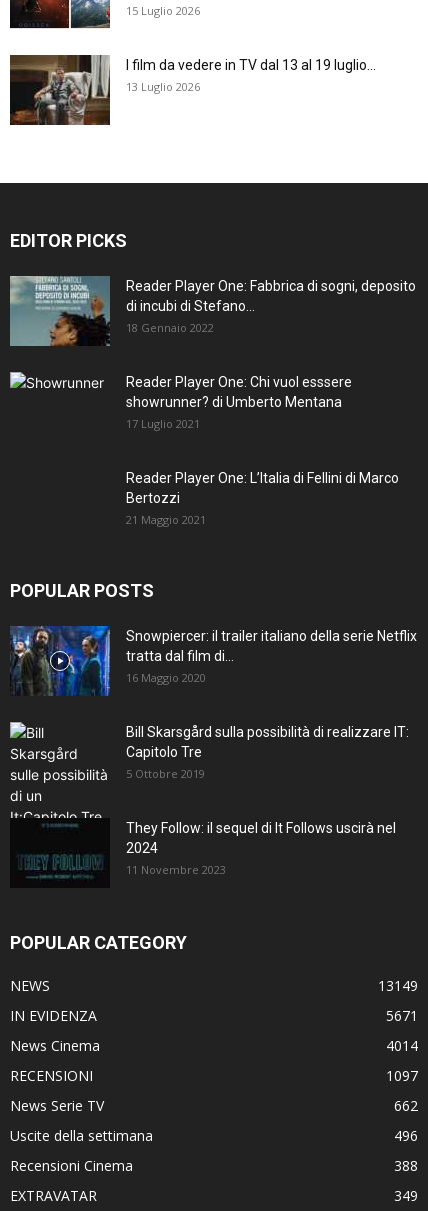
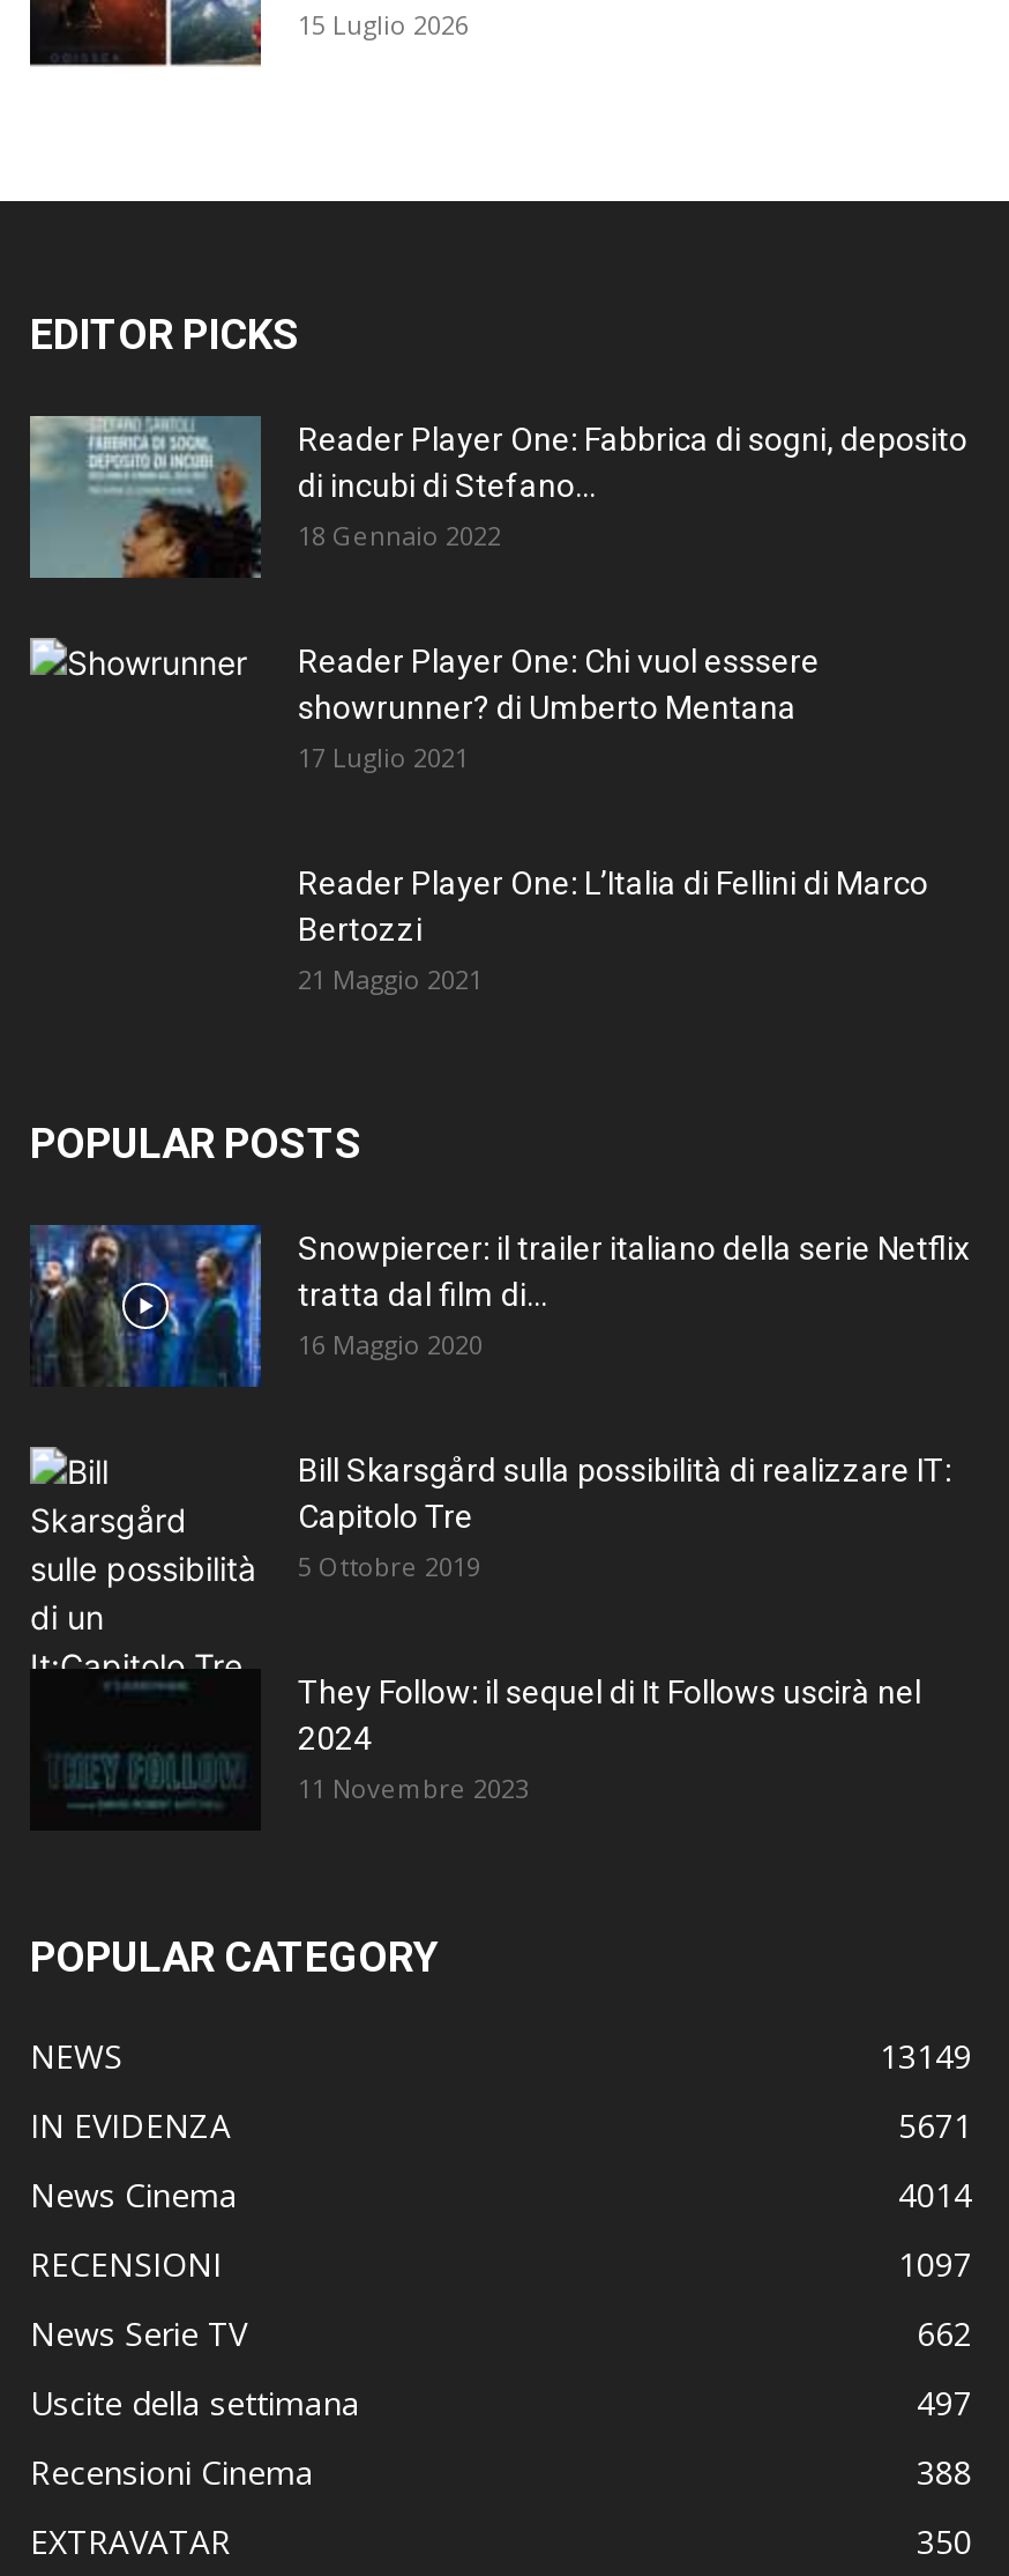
- [image]
- I film da vedere in TV dal 13 al 19 luglio...
- 13 Luglio 2026

- 496
+ 497

- 349
+ 350
